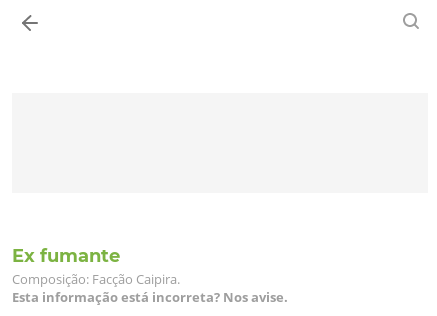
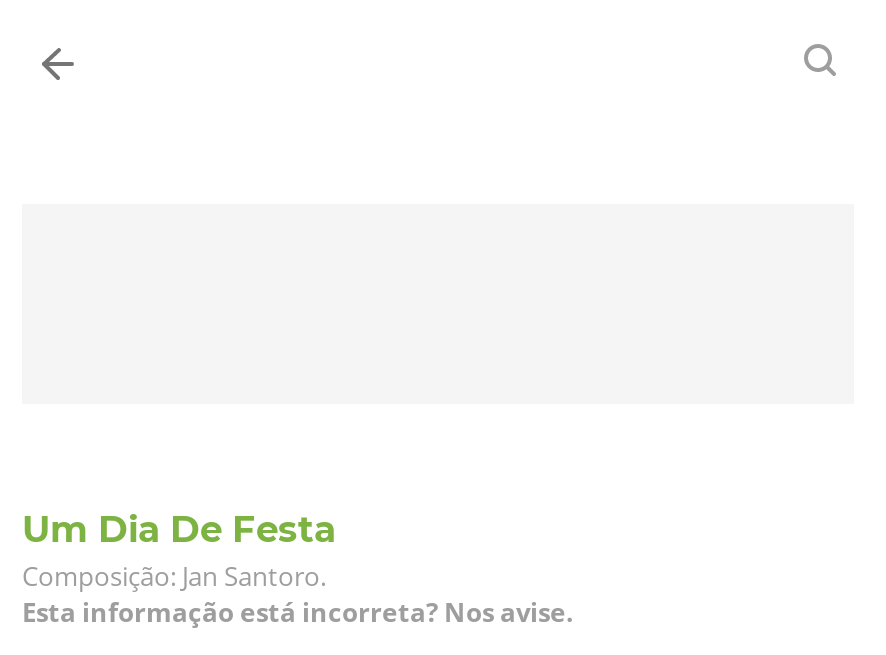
- Ex fumante
- Composição: Facção Caipira.
+ Um Dia De Festa
+ Composição: Jan Santoro.
